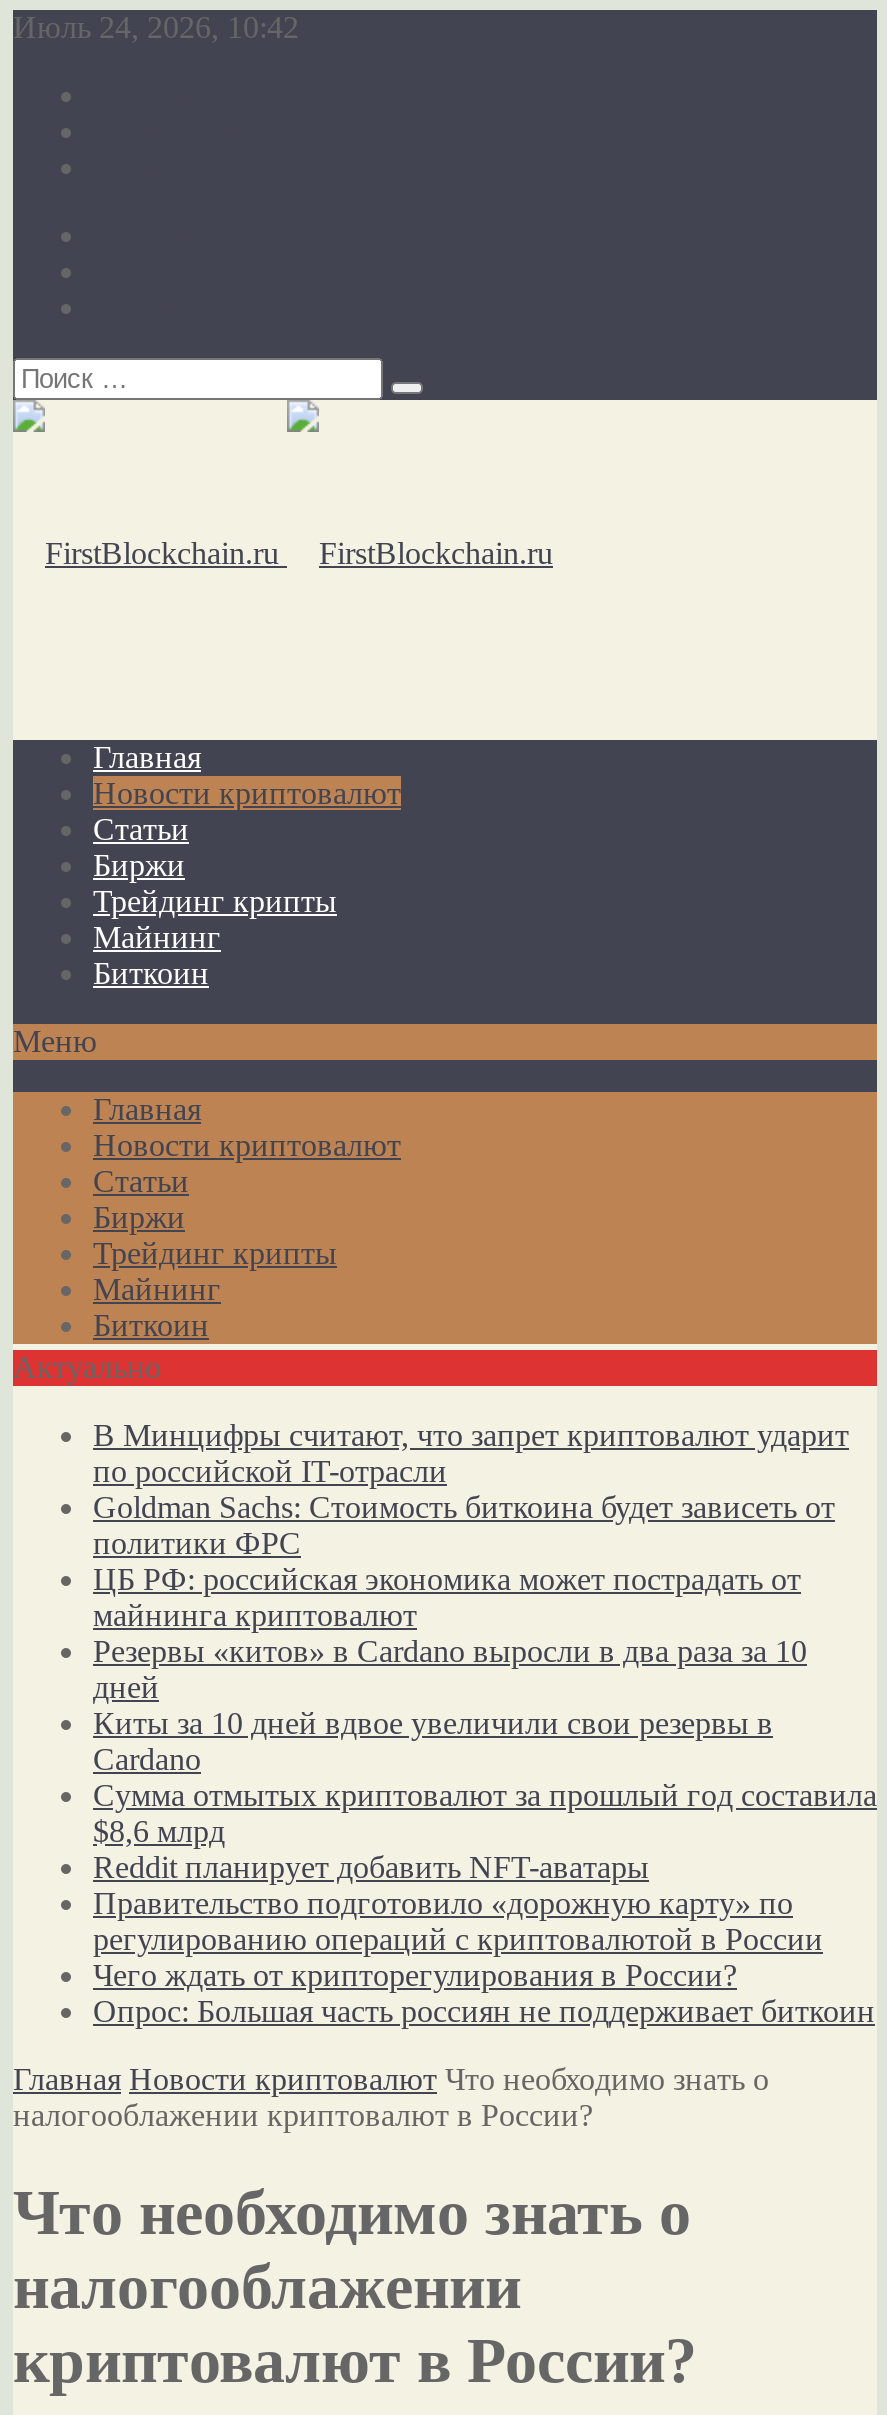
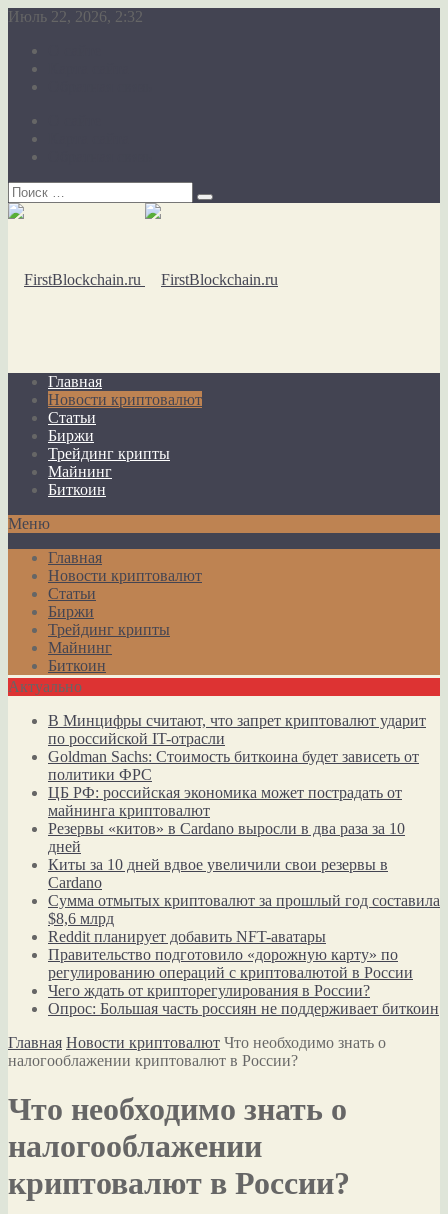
- Июль 24, 2026, 10:42
+ Июль 22, 2026, 2:32
